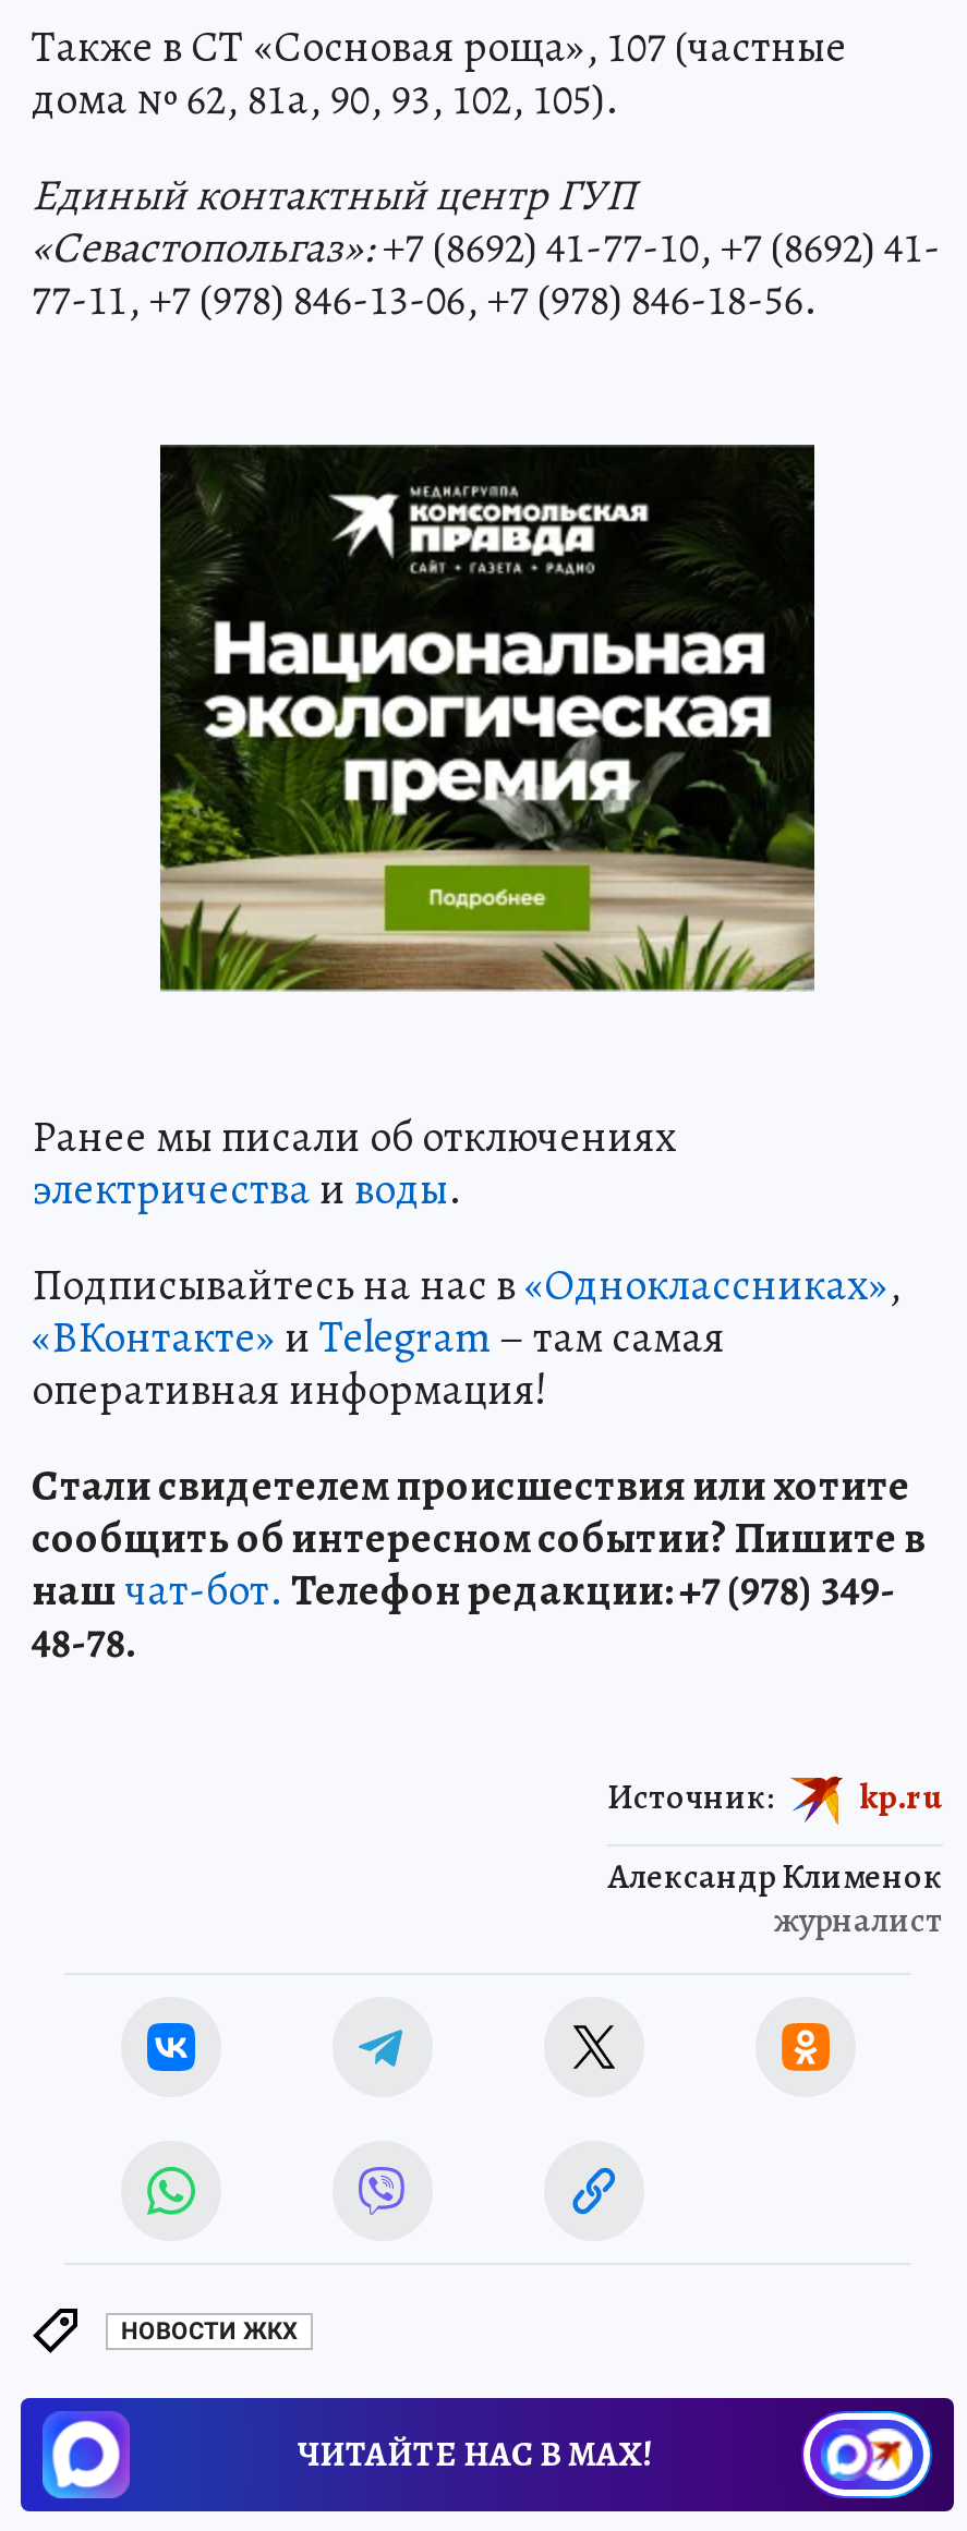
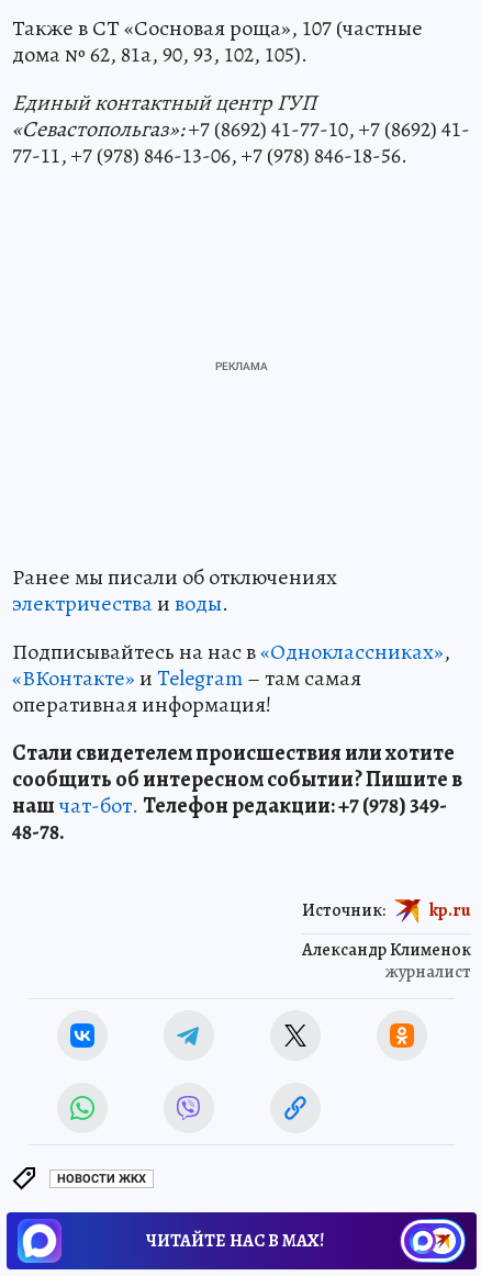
- [image]
